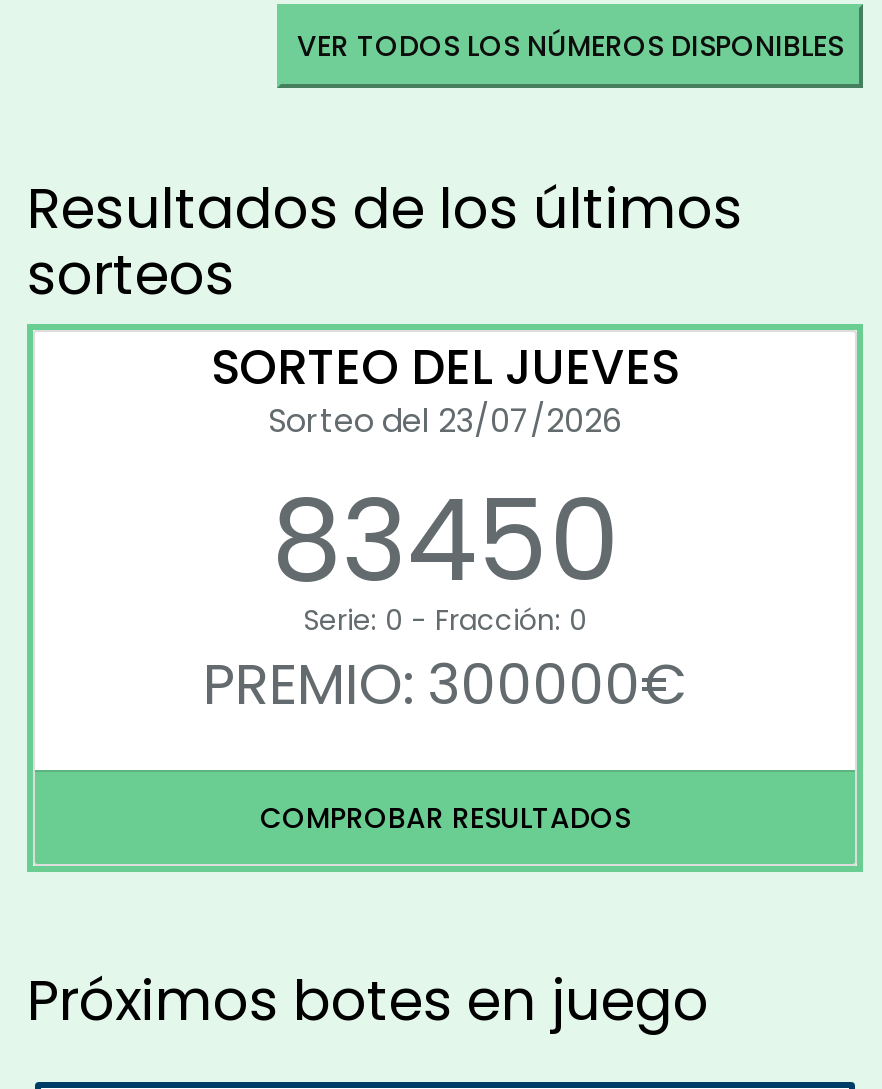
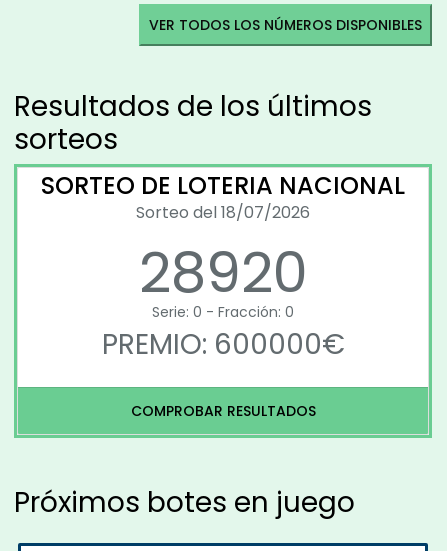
- SORTEO DEL JUEVES
- Sorteo del 23/07/2026
- 83450
+ SORTEO DE LOTERIA NACIONAL
+ Sorteo del 18/07/2026
+ 28920

- PREMIO: 300000€
+ PREMIO: 600000€
